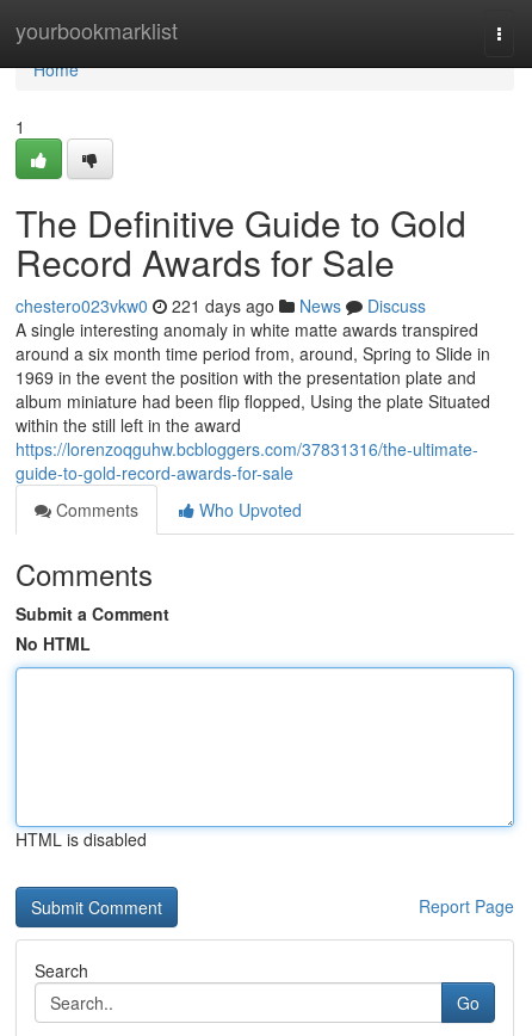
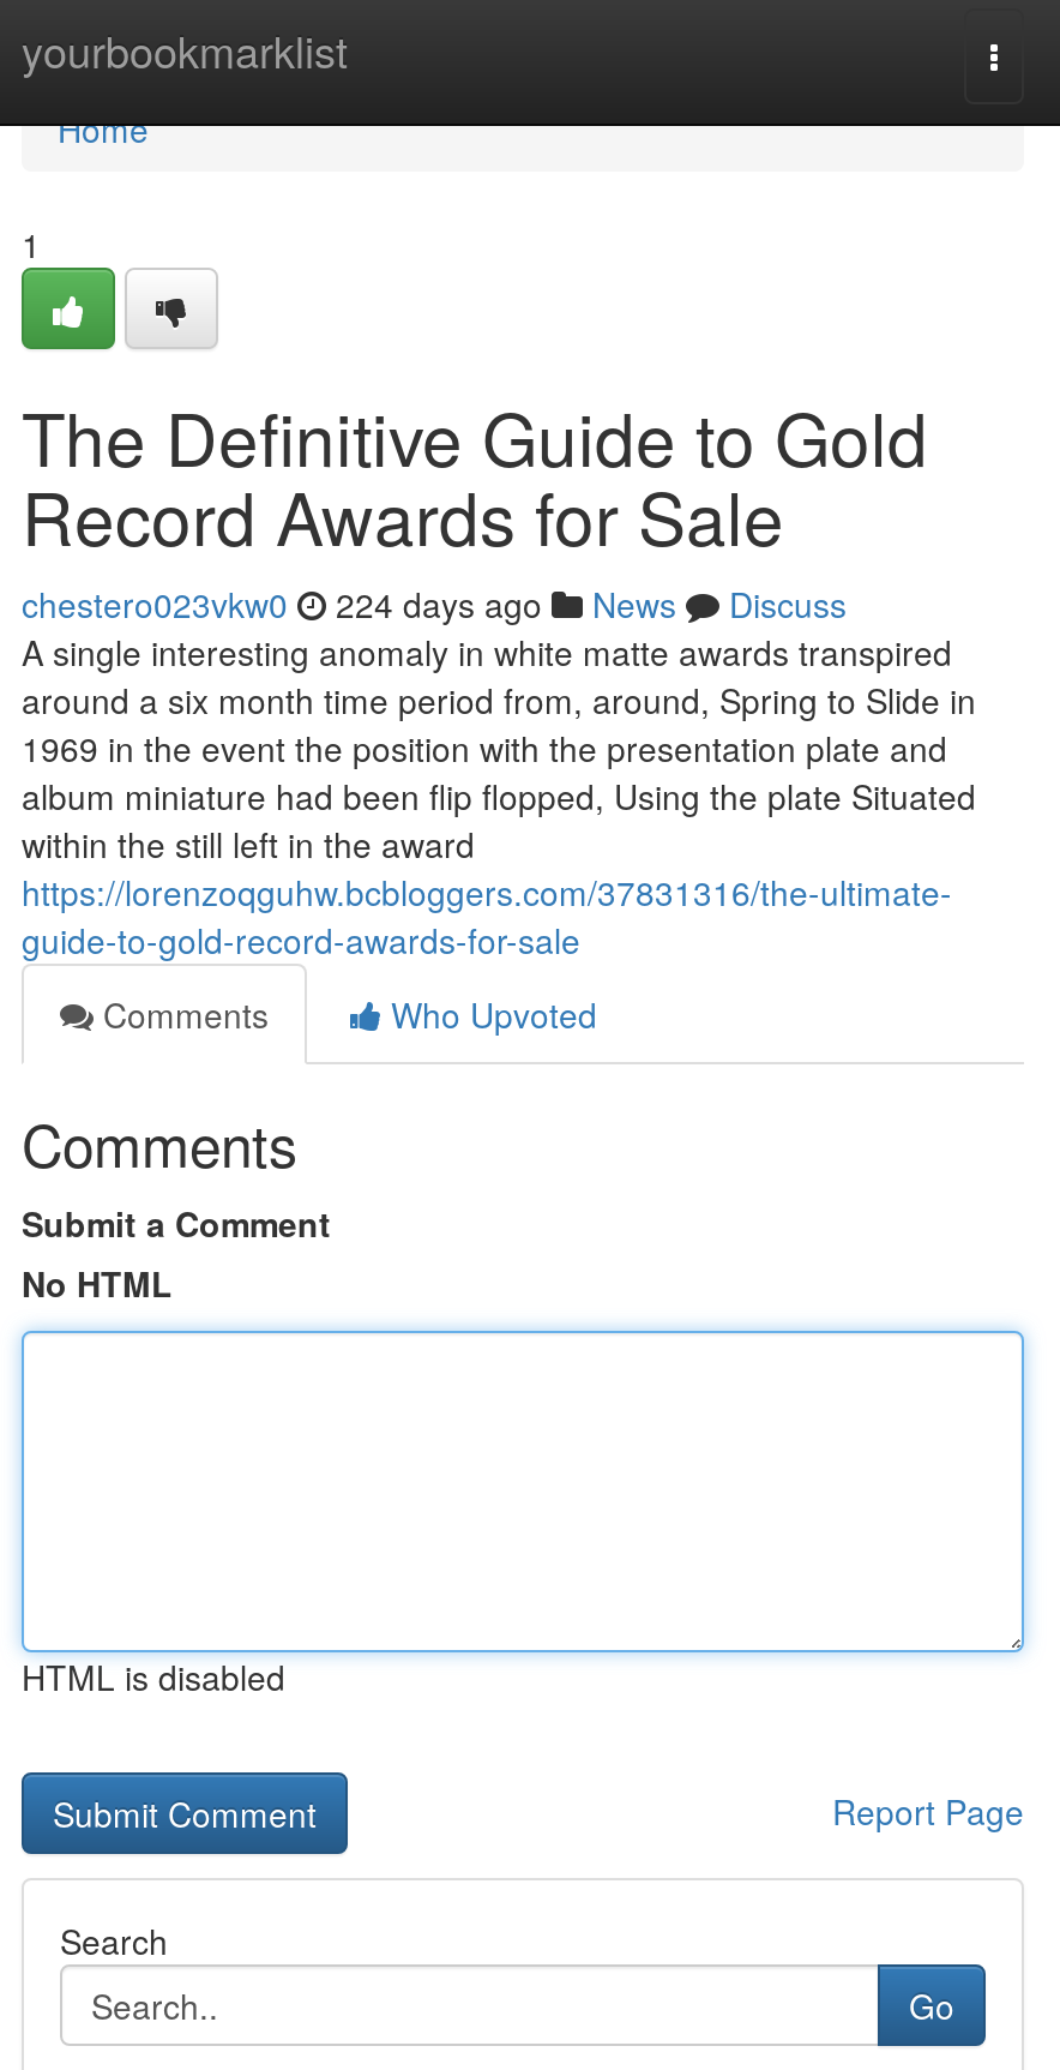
- chestero023vkw0 221 days ago News Discuss
+ chestero023vkw0 224 days ago News Discuss
